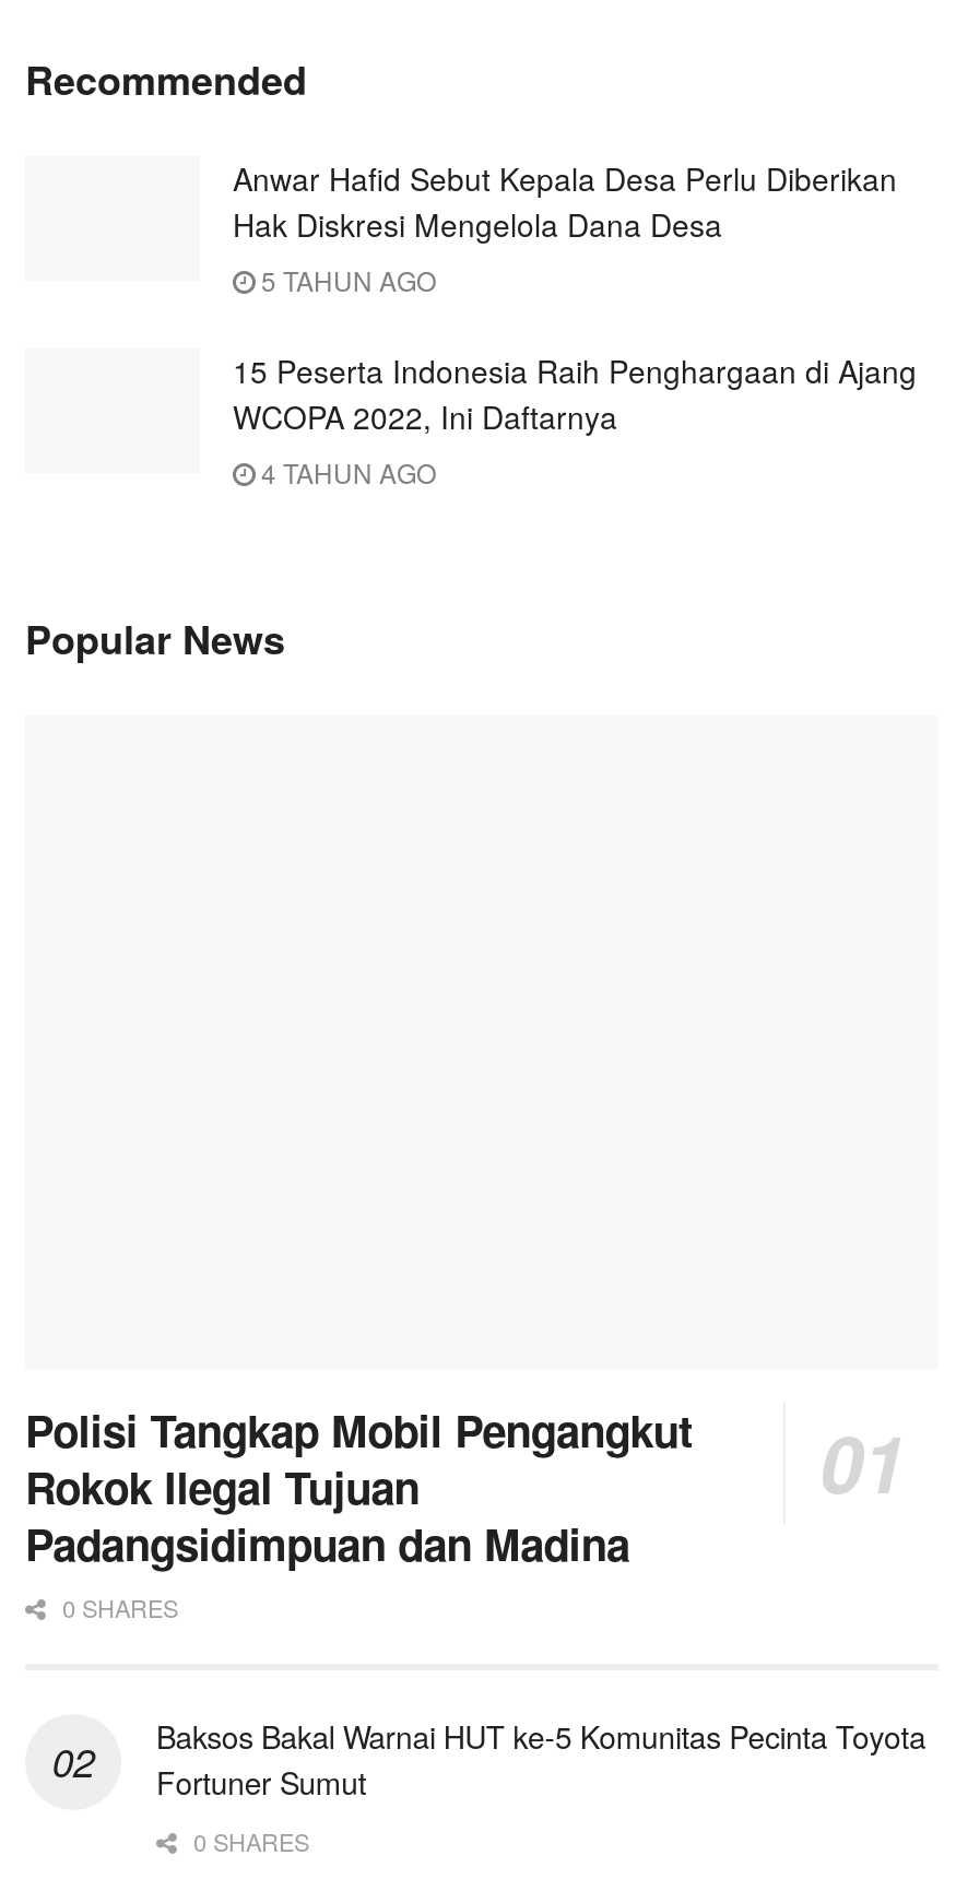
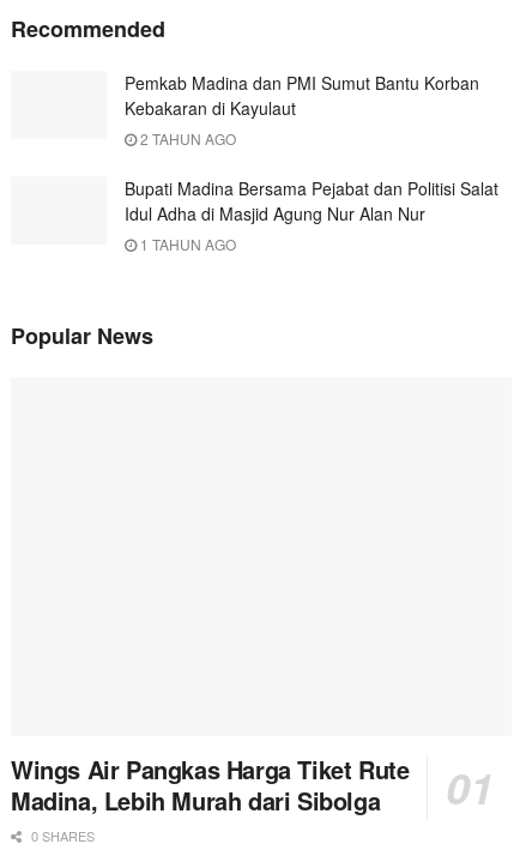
- Anwar Hafid Sebut Kepala Desa Perlu Diberikan
- Hak Diskresi Mengelola Dana Desa
- 5 TAHUN AGO
+ Pemkab Madina dan PMI Sumut Bantu Korban
+ Kebakaran di Kayulaut
+ 2 TAHUN AGO

- 15 Peserta Indonesia Raih Penghargaan di Ajang
- WCOPA 2022, Ini Daftarnya
- 4 TAHUN AGO
+ Bupati Madina Bersama Pejabat dan Politisi Salat
+ Idul Adha di Masjid Agung Nur Alan Nur
+ 1 TAHUN AGO

- Polisi Tangkap Mobil Pengangkut
- Rokok Ilegal Tujuan
- Padangsidimpuan dan Madina
- 0 SHARES
- Baksos Bakal Warnai HUT ke-5 Komunitas Pecinta Toyota
- Fortuner Sumut
+ Wings Air Pangkas Harga Tiket Rute
+ Madina, Lebih Murah dari Sibolga
